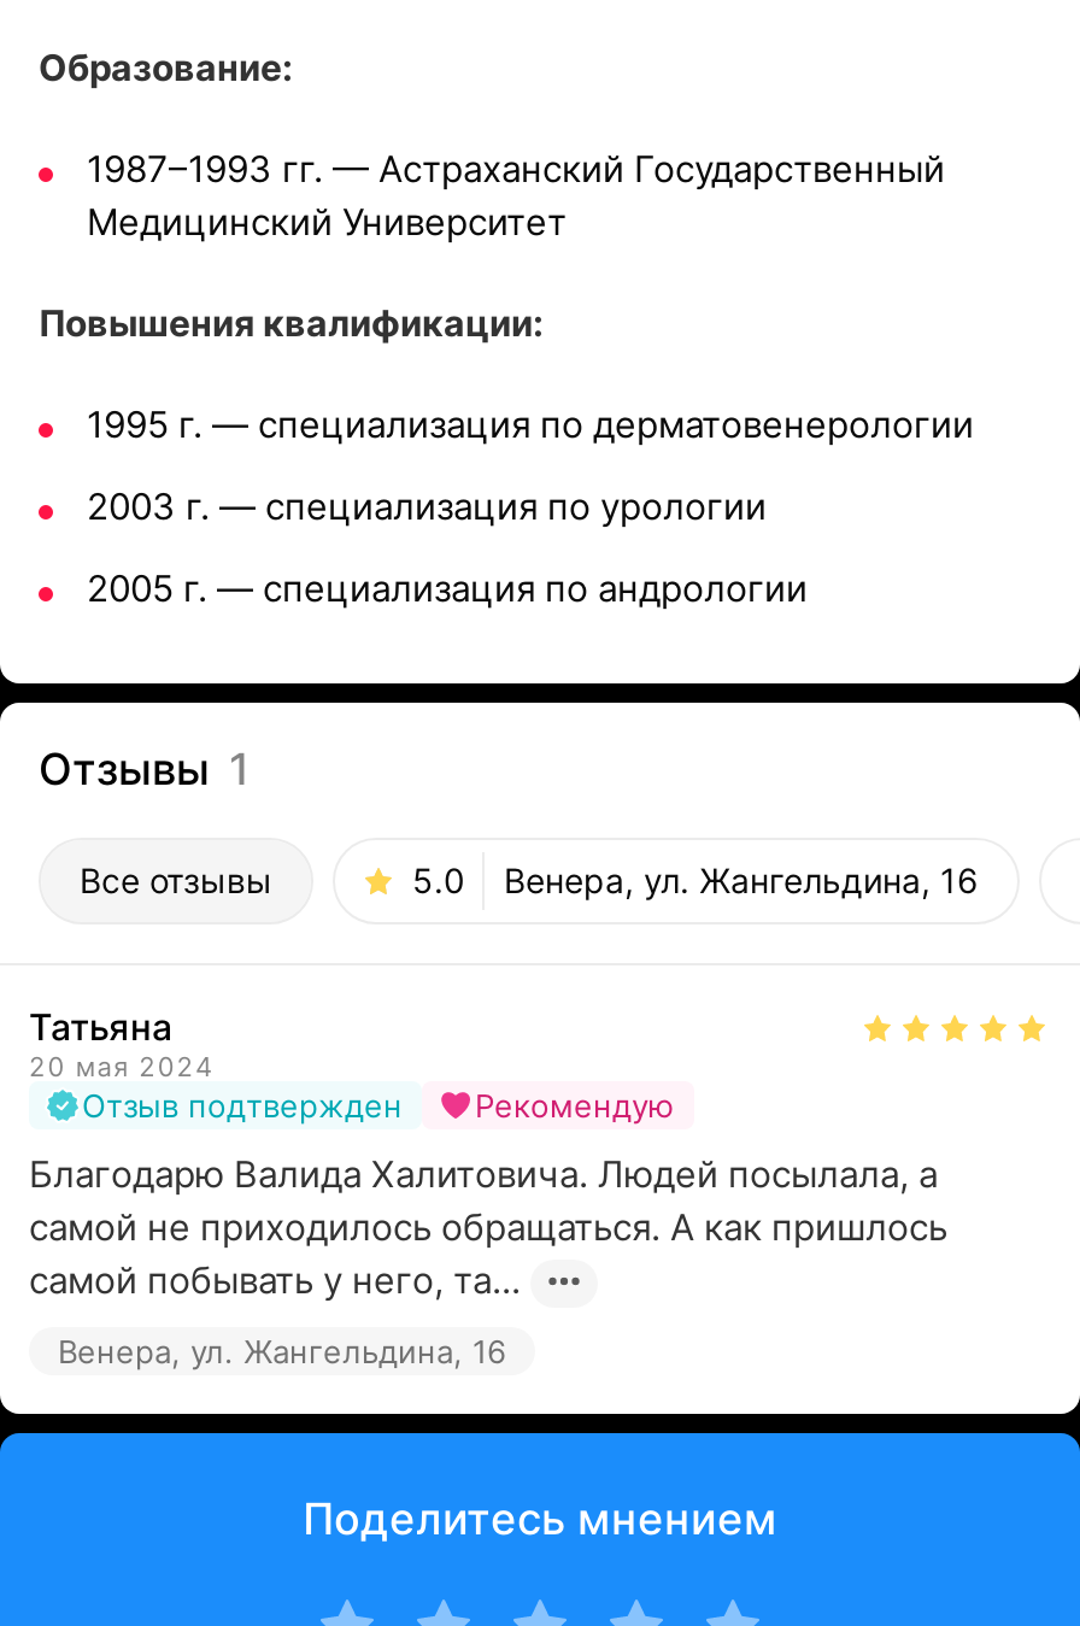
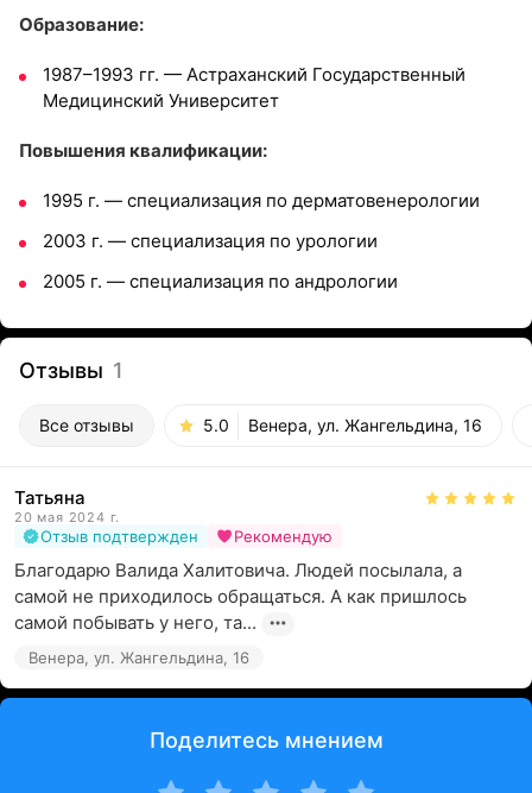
- 20 мая 2024
+ 20 мая 2024 г.
